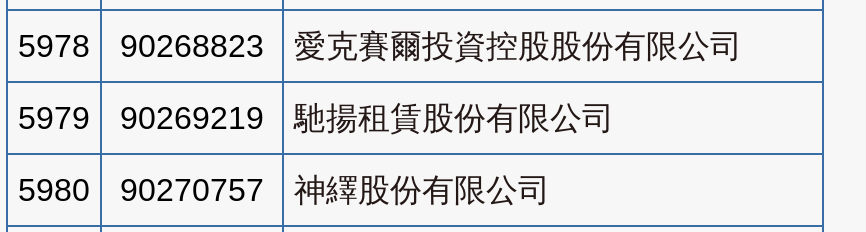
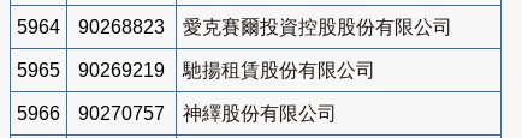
- 5978 90268823 愛克賽爾投資控股股份有限公司
+ 5964 90268823 愛克賽爾投資控股股份有限公司

- 5979 90269219 馳揚租賃股份有限公司
+ 5965 90269219 馳揚租賃股份有限公司

- 5980 90270757 神繹股份有限公司
+ 5966 90270757 神繹股份有限公司
